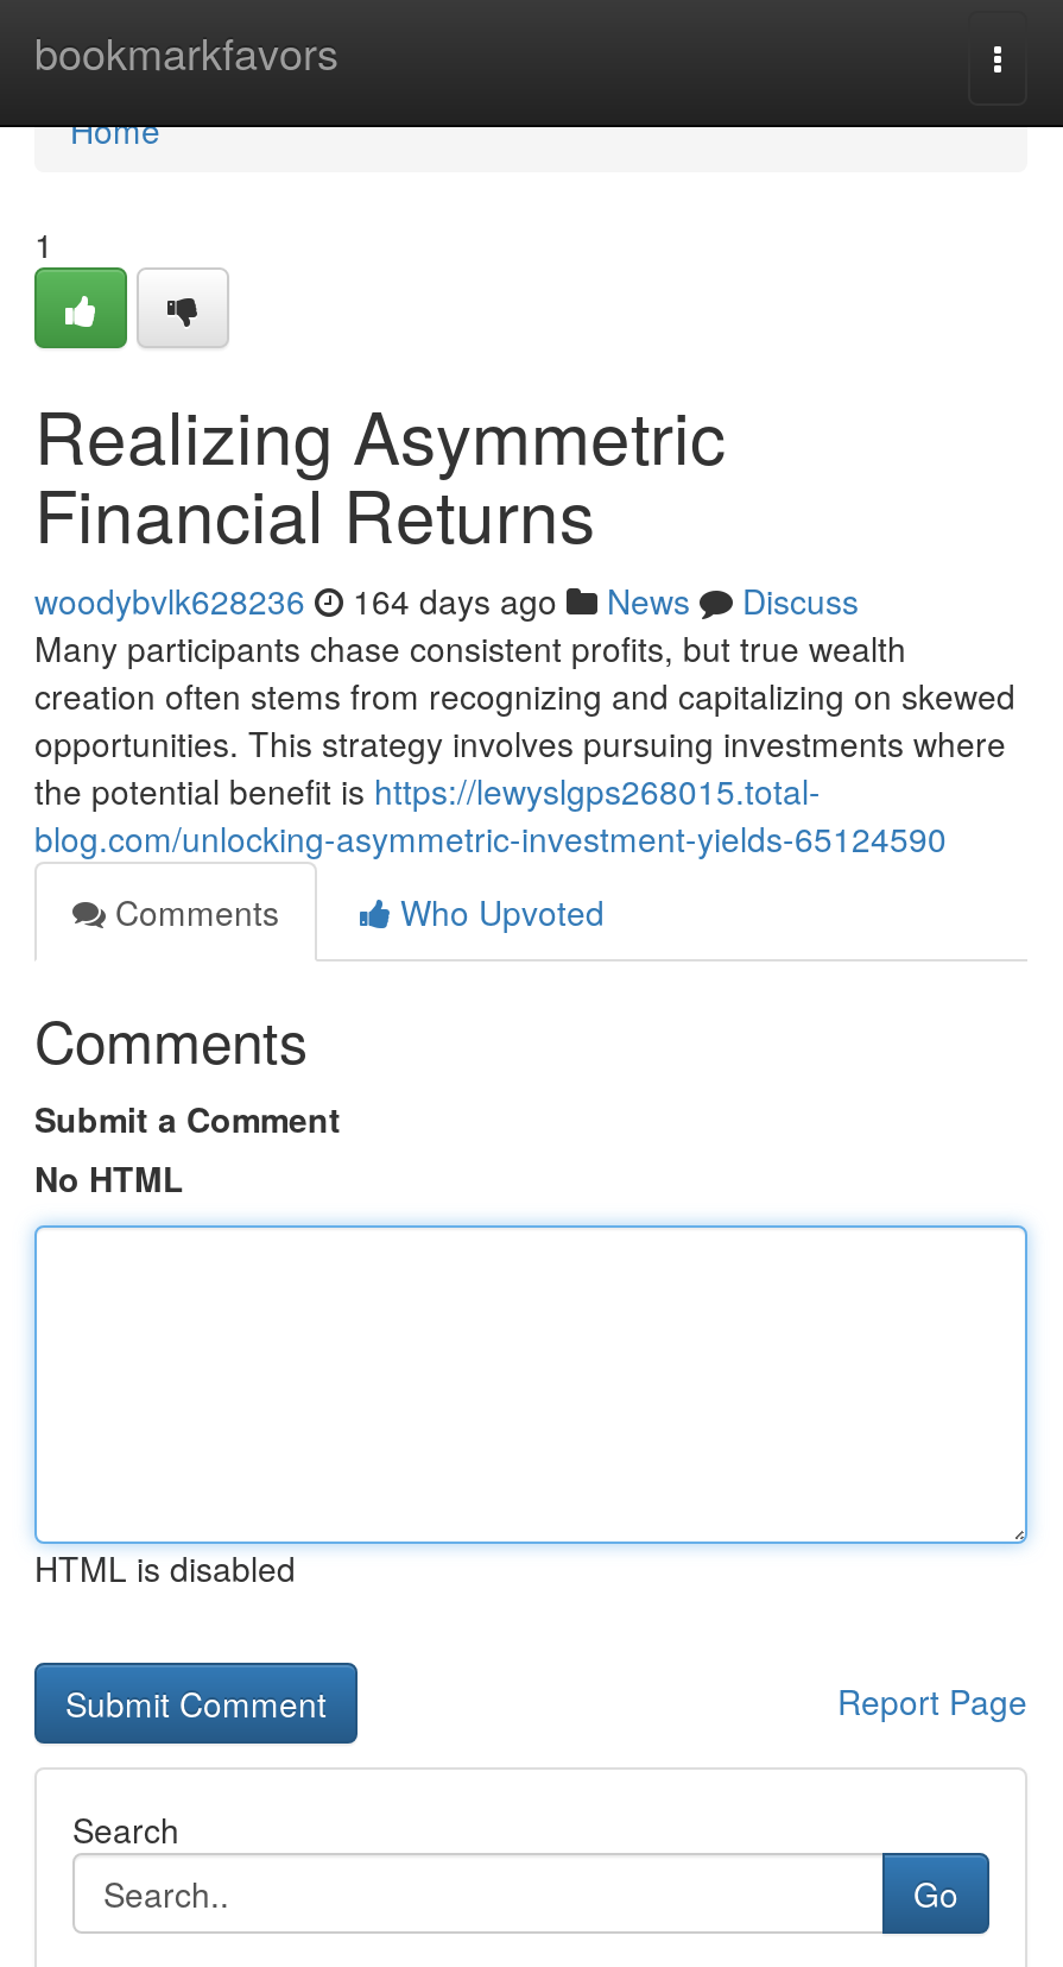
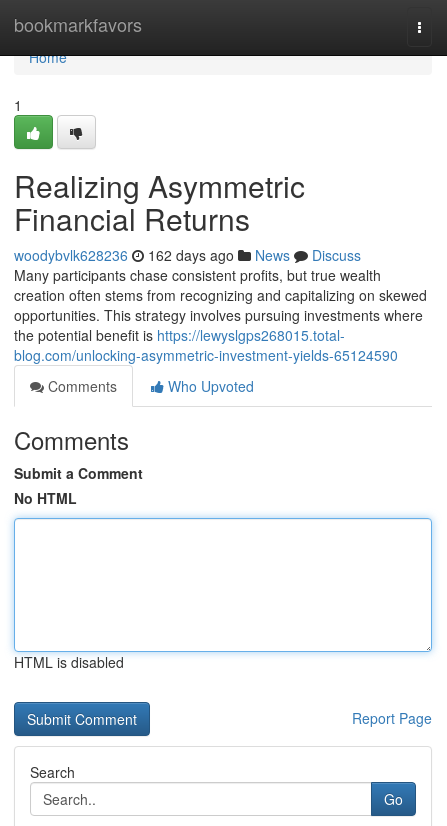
- woodybvlk628236 164 days ago News Discuss
+ woodybvlk628236 162 days ago News Discuss
